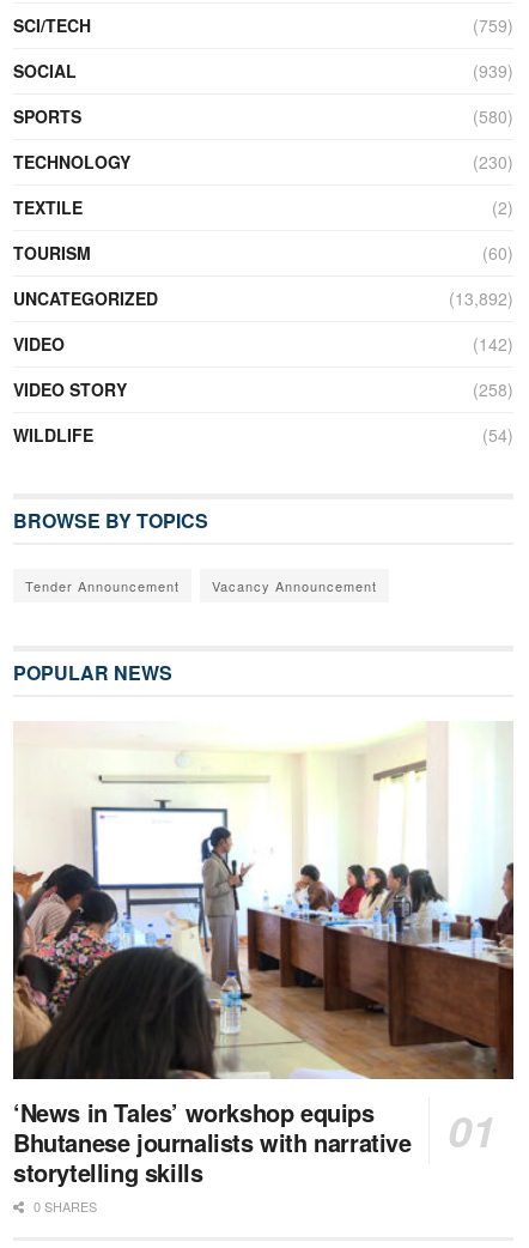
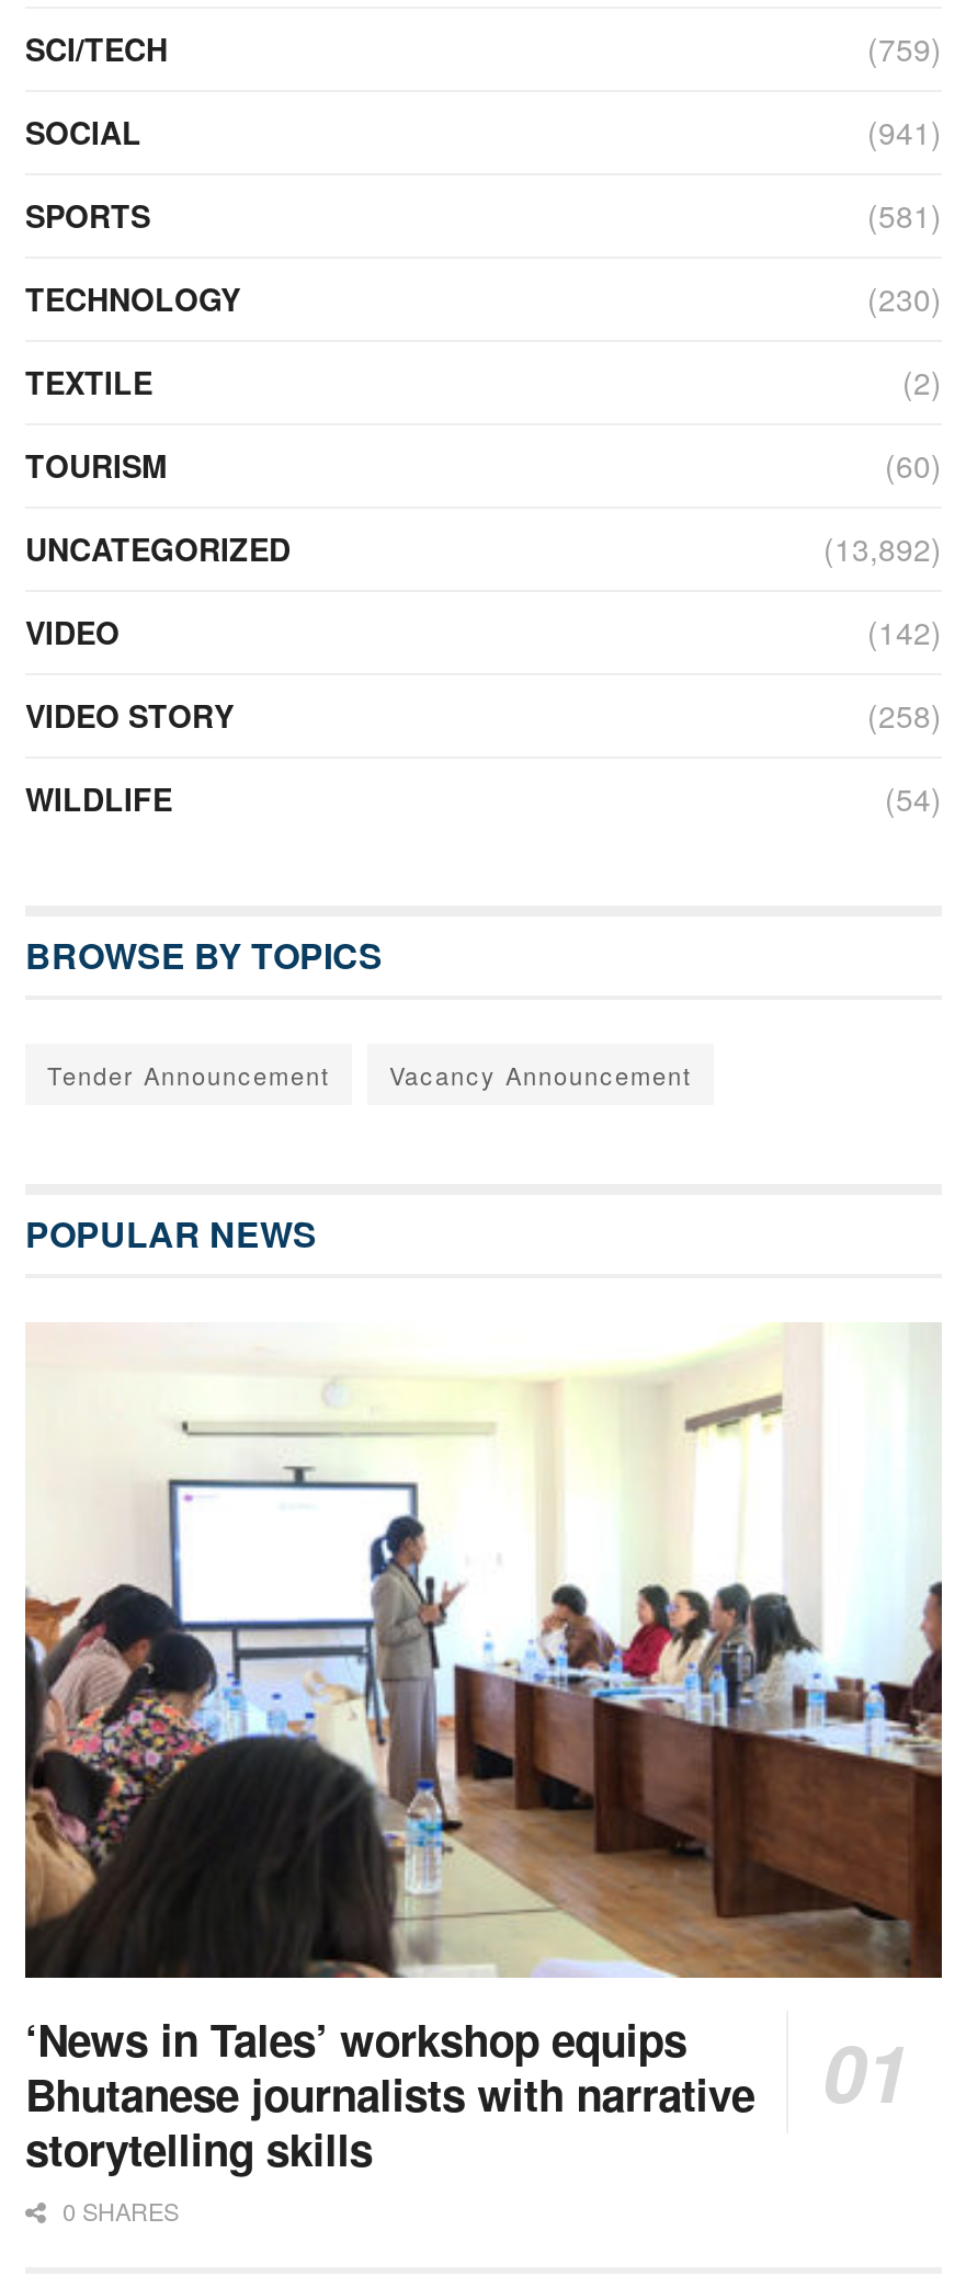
- (939)
+ (941)

- (580)
+ (581)
